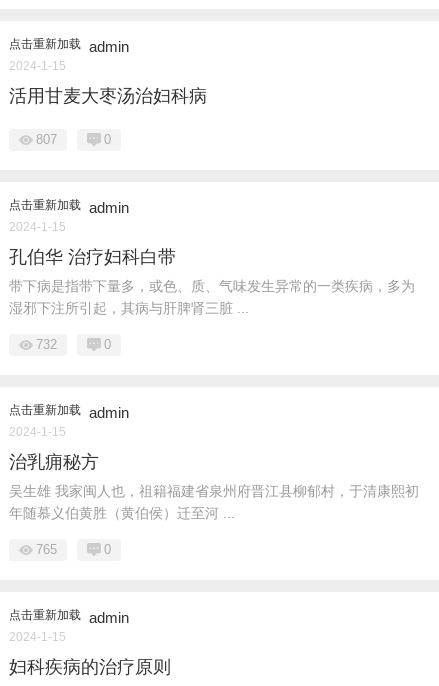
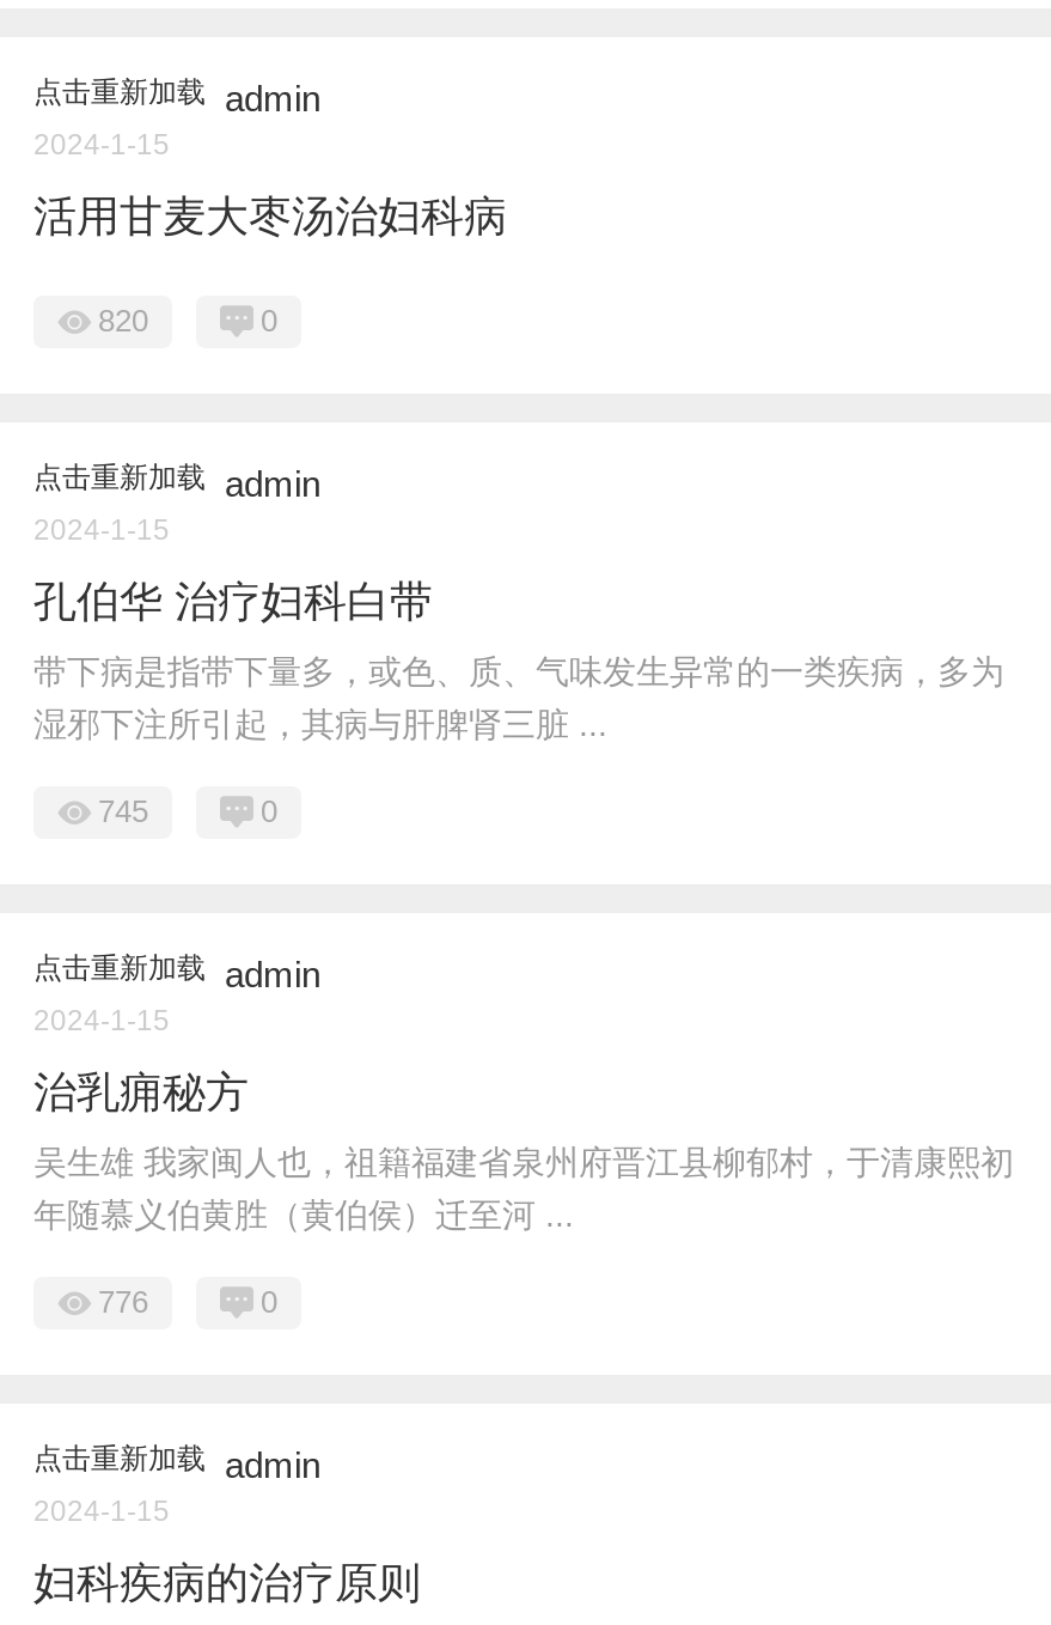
- 807
+ 820

- 732
+ 745

- 765
+ 776
